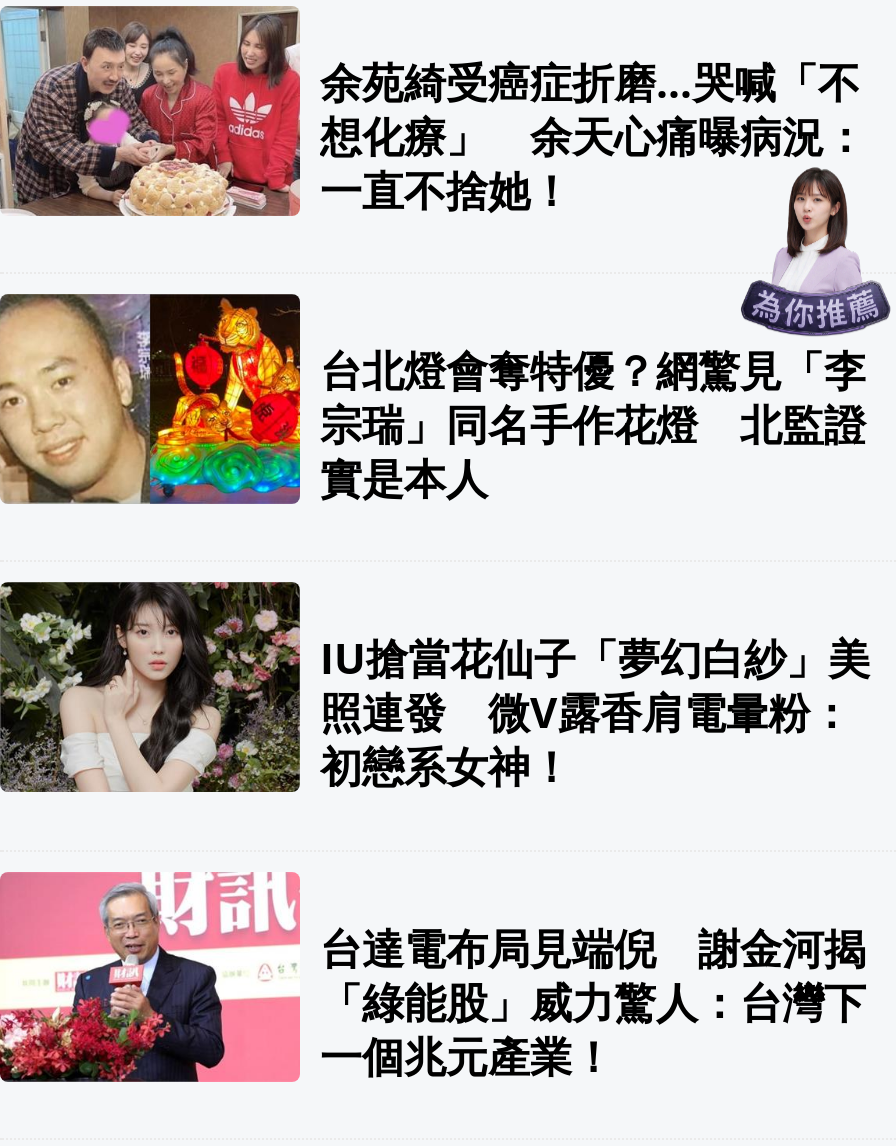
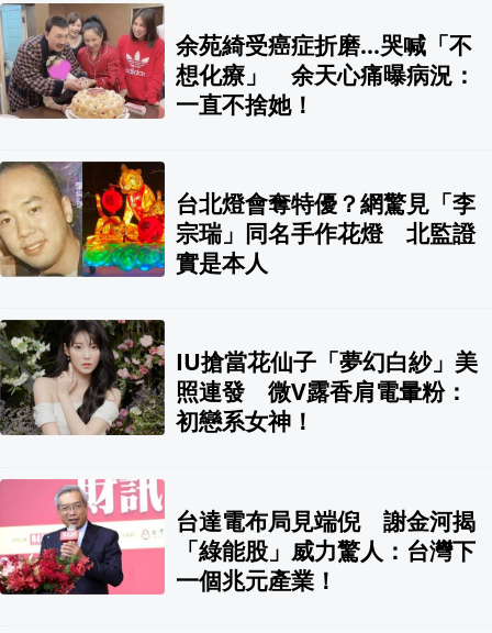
- [image]
